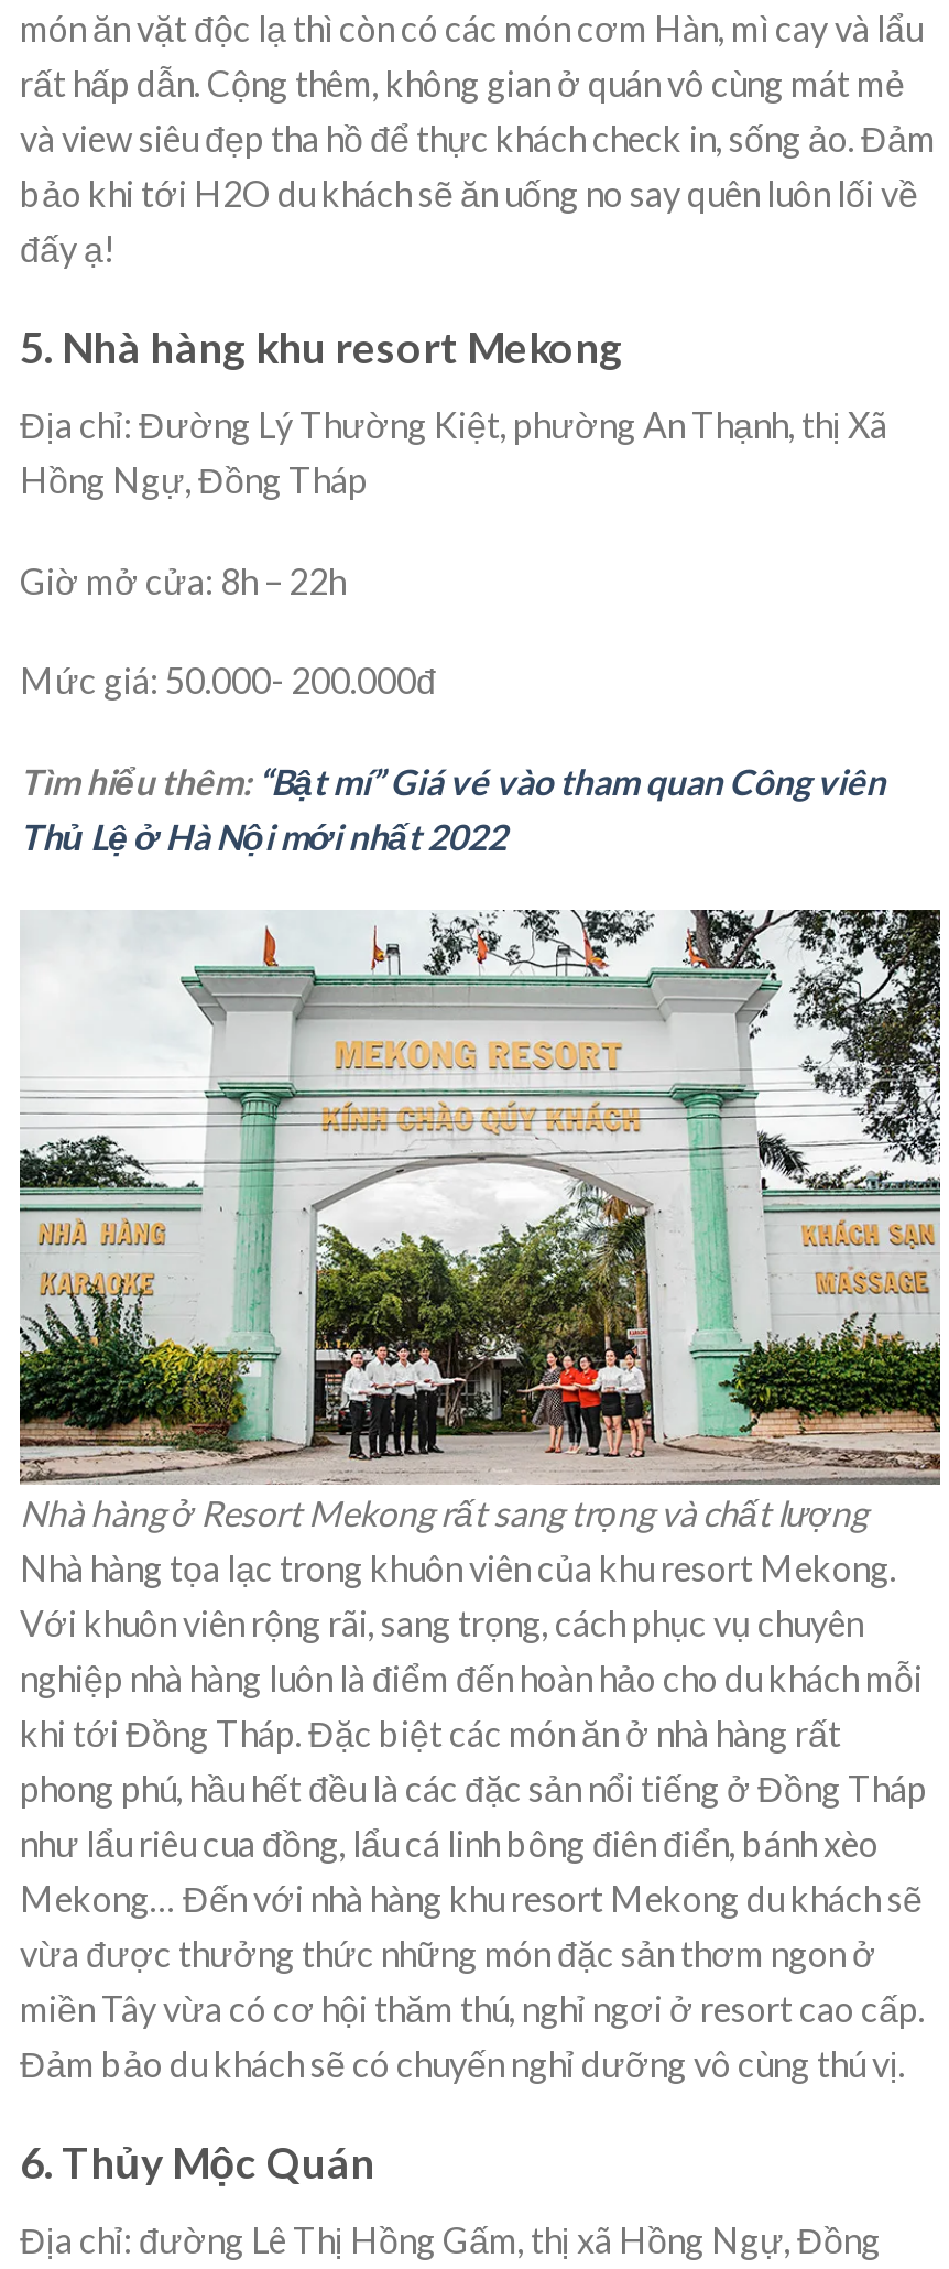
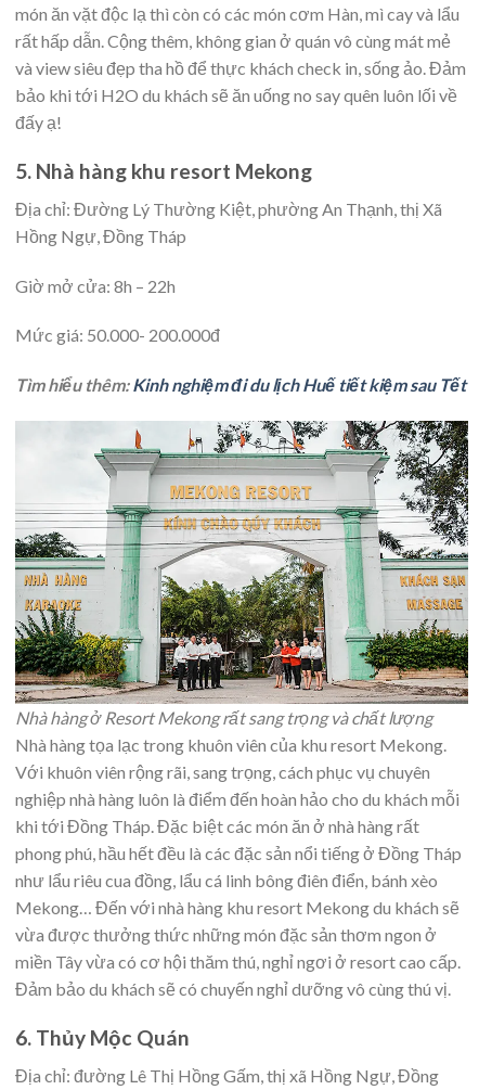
- Tìm hiểu thêm: “Bật mí” Giá vé vào tham quan Công viên
- Thủ Lệ ở Hà Nội mới nhất 2022
+ Tìm hiểu thêm:Kinh nghiệm đi du lịch Huế tiết kiệm sau Tết
